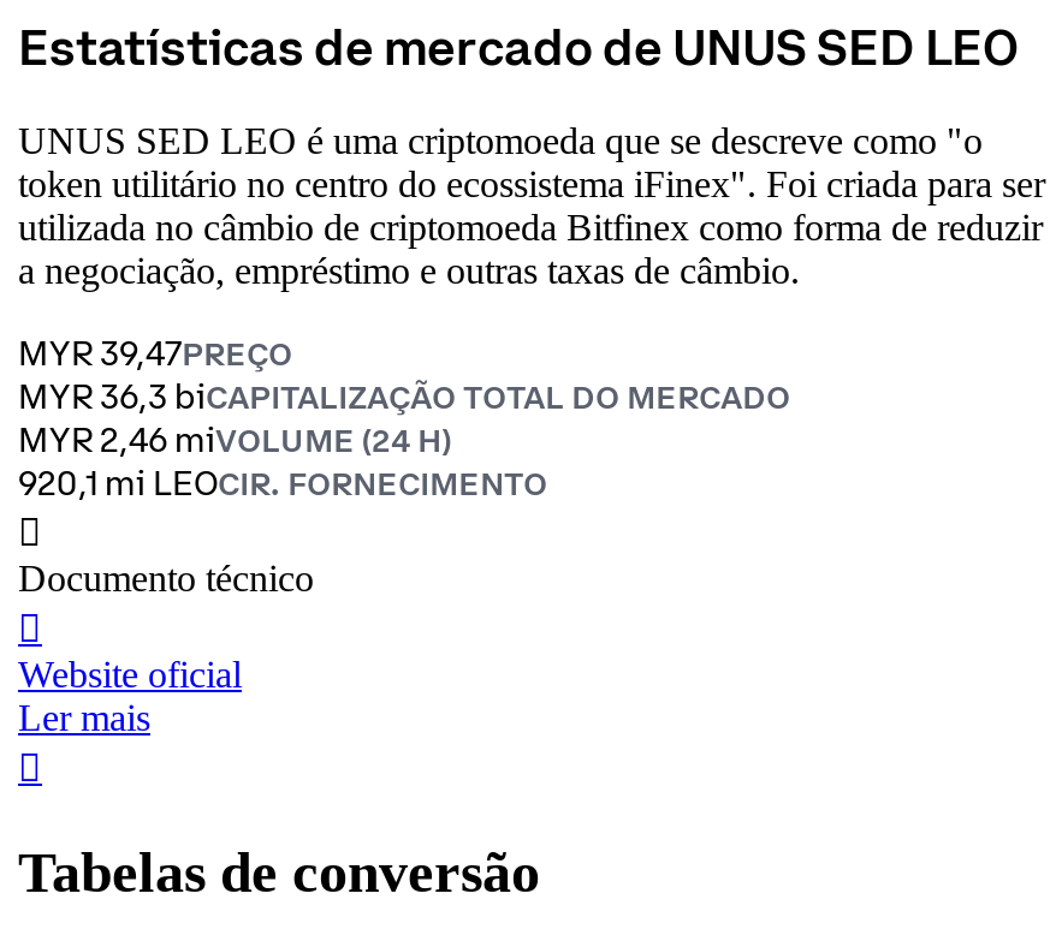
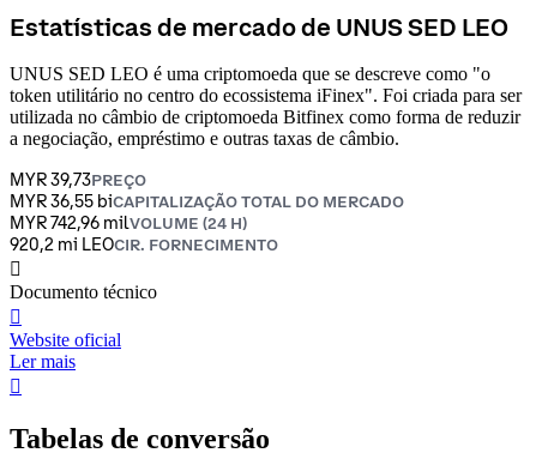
- MYR 39,47PREÇO
+ MYR 39,73PREÇO

- MYR 36,3 biCAPITALIZAÇÃO TOTAL DO MERCADO
+ MYR 36,55 biCAPITALIZAÇÃO TOTAL DO MERCADO

- MYR 2,46 miVOLUME (24 H)
+ MYR 742,96 milVOLUME (24 H)

- 920,1 mi LEOCIR. FORNECIMENTO
+ 920,2 mi LEOCIR. FORNECIMENTO
